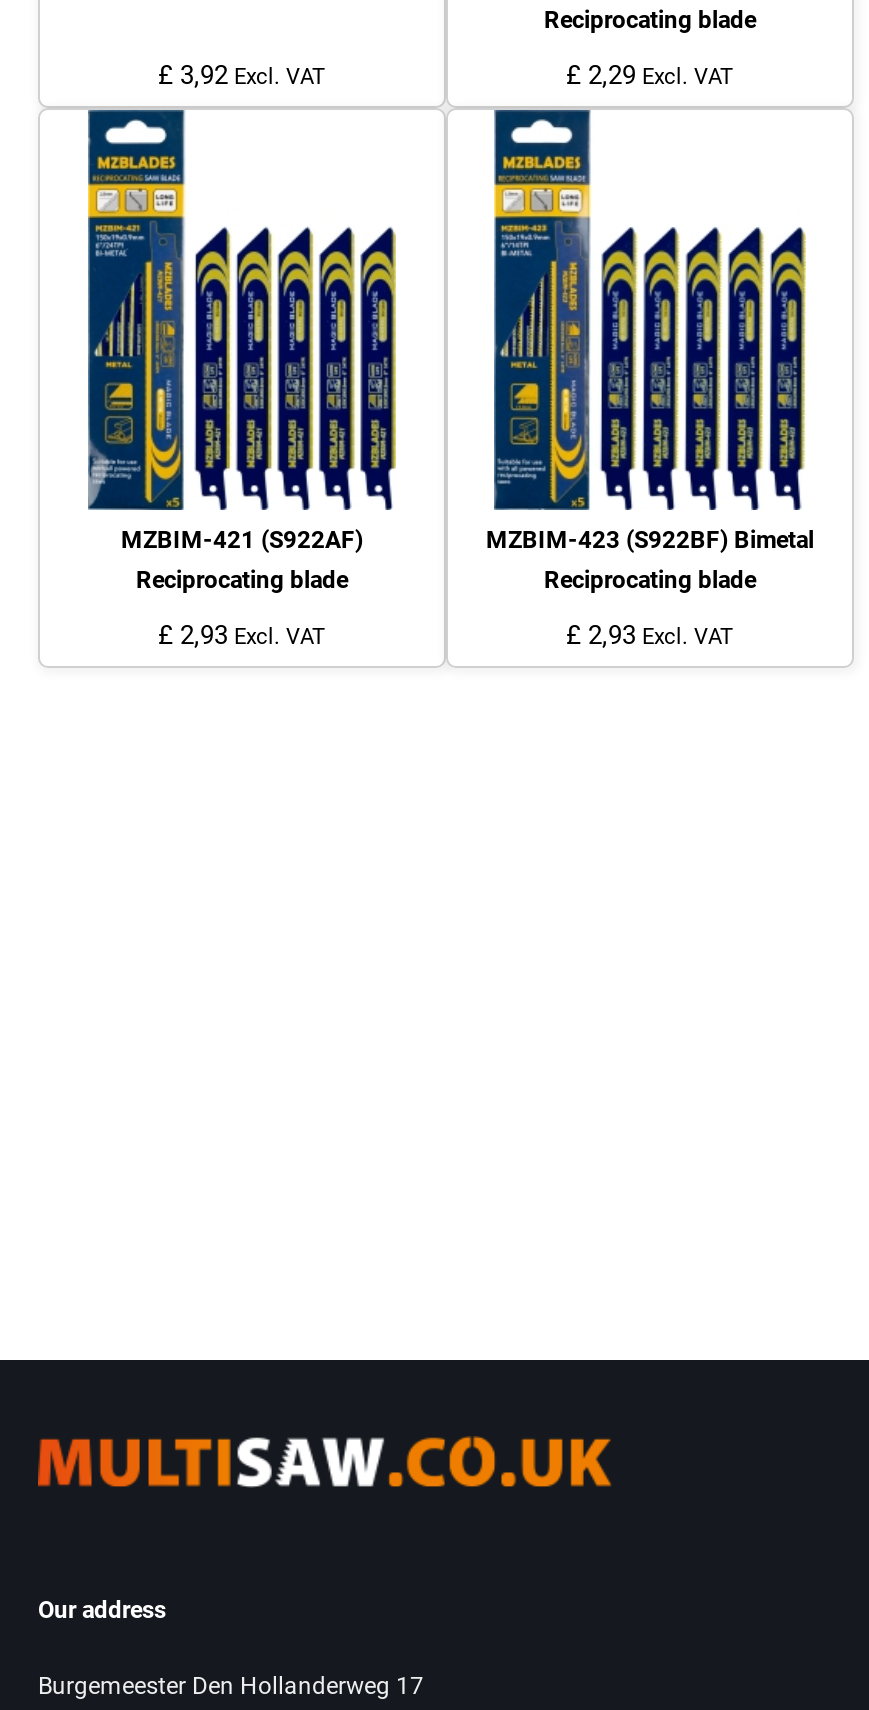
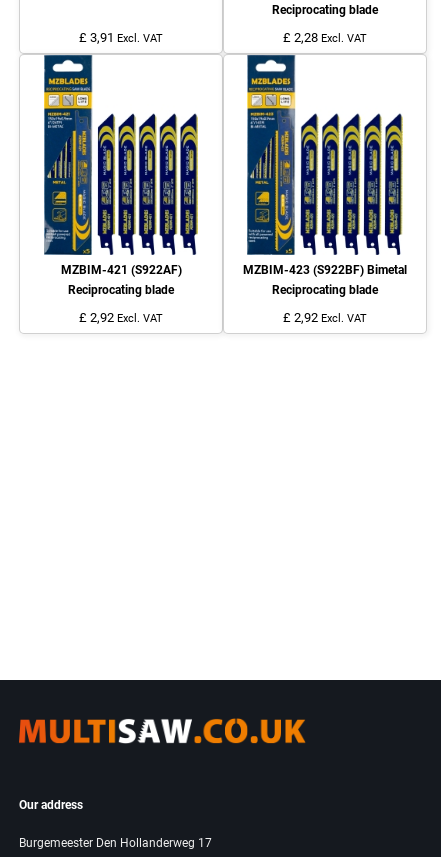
- £ 3,92 Excl. VAT
+ £ 3,91 Excl. VAT

- £ 2,29 Excl. VAT
+ £ 2,28 Excl. VAT

- £ 2,93 Excl. VAT
+ £ 2,92 Excl. VAT

- £ 2,93 Excl. VAT
+ £ 2,92 Excl. VAT
